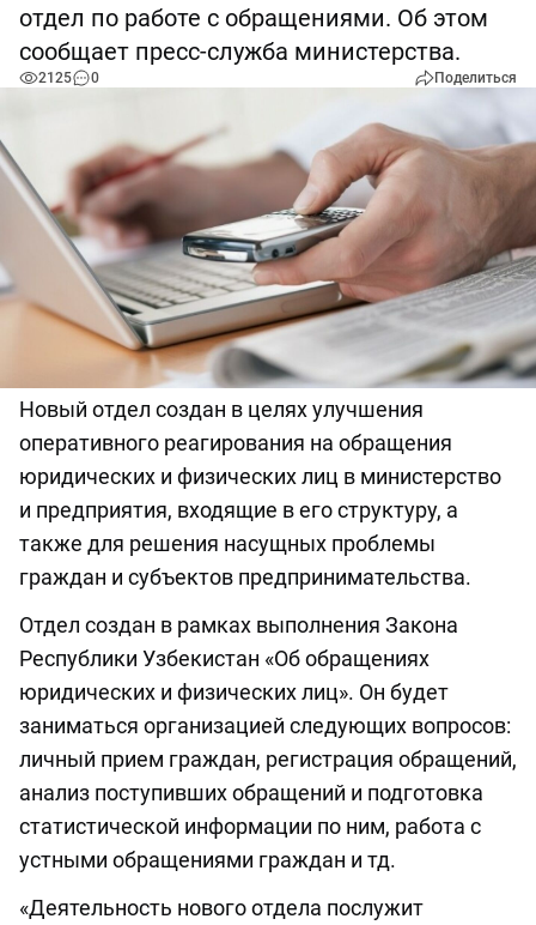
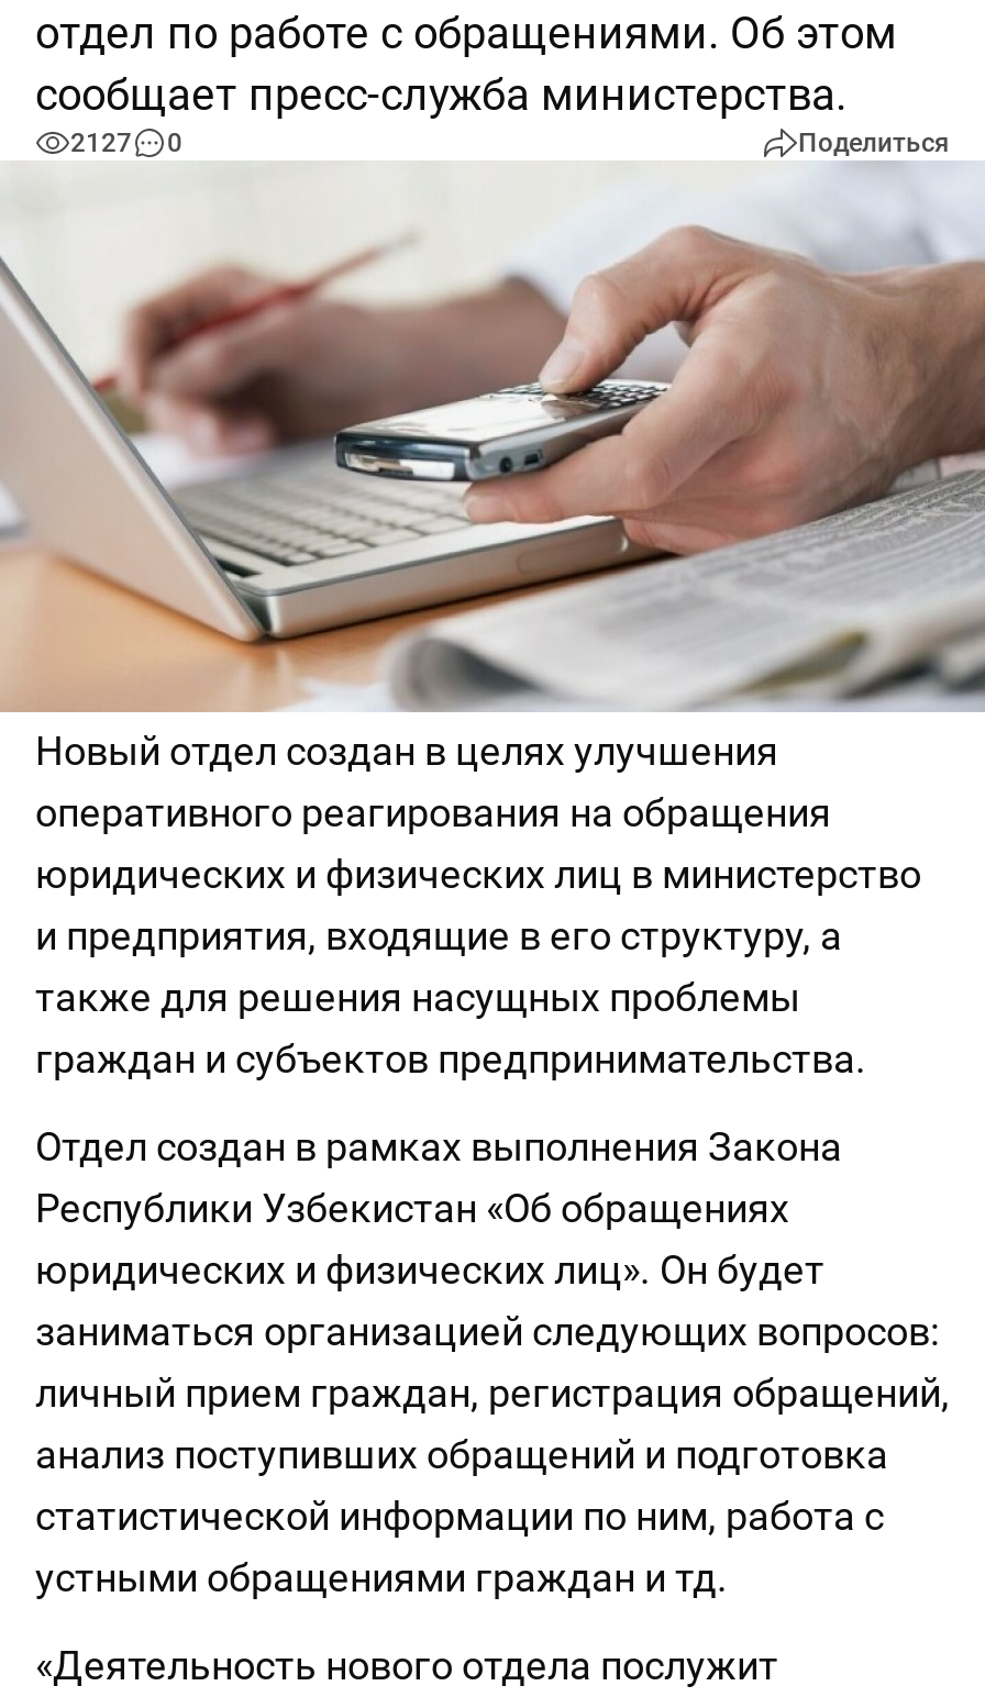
- 2125 0
+ 2127 0
